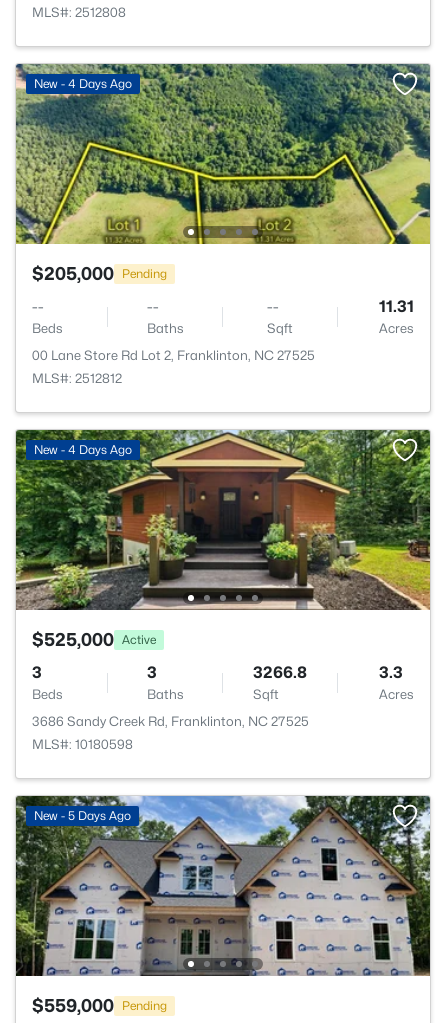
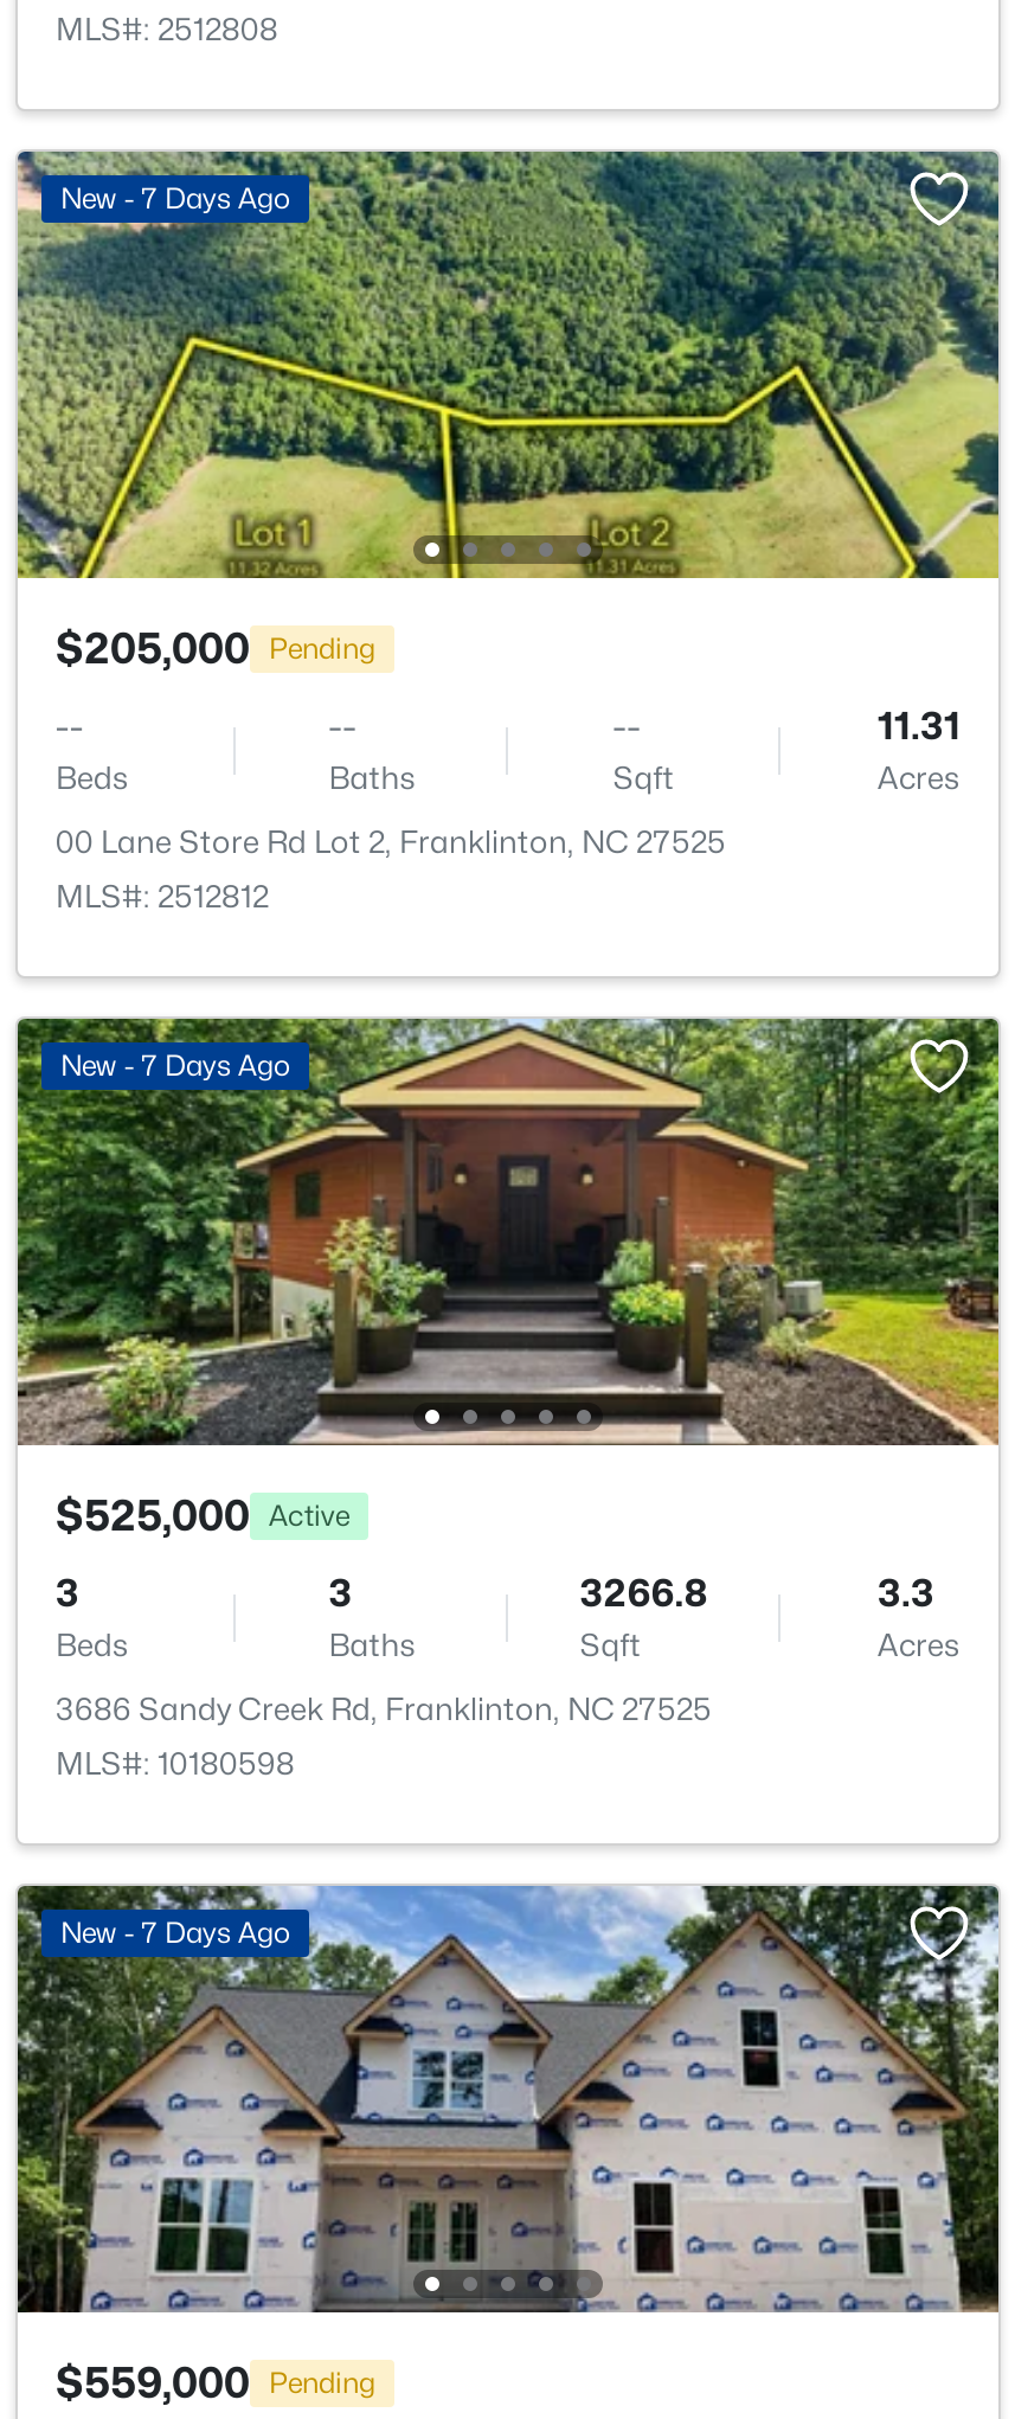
- New - 4 Days Ago
+ New - 7 Days Ago

- New - 4 Days Ago
+ New - 7 Days Ago

- New - 5 Days Ago
+ New - 7 Days Ago
